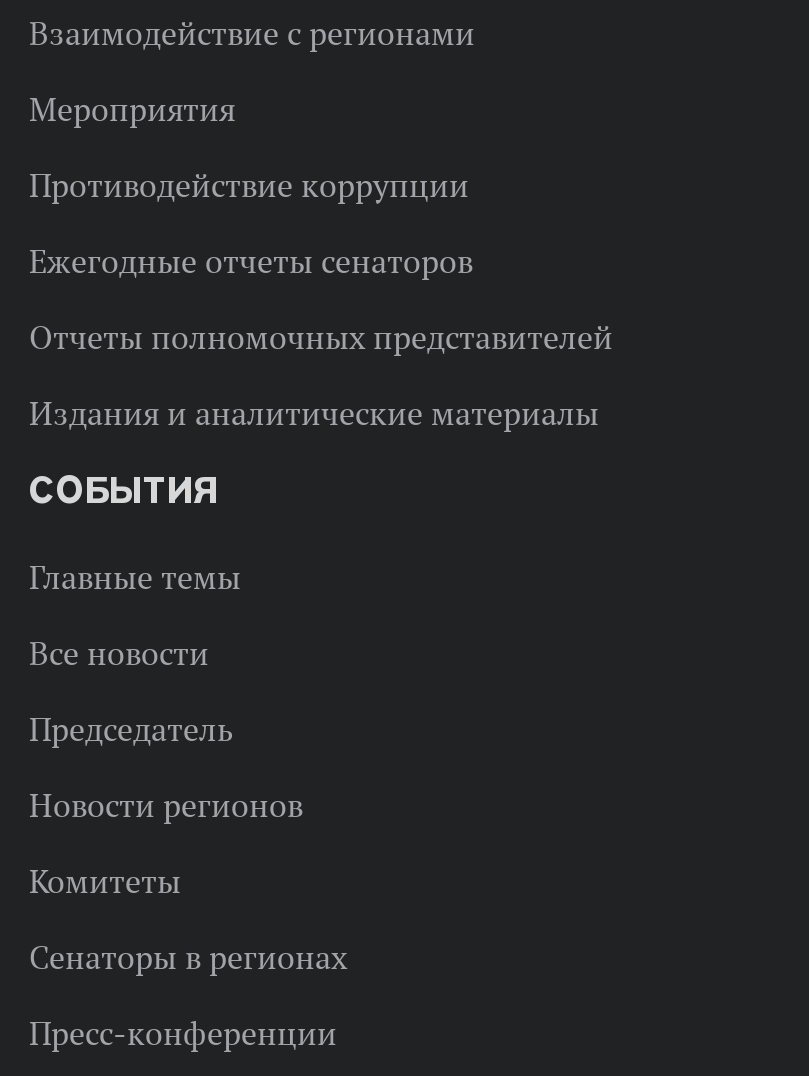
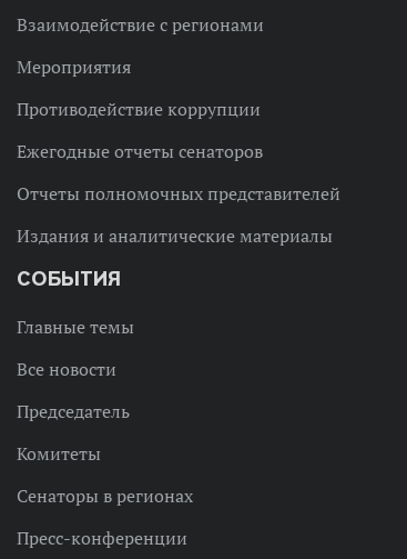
- Новости регионов
